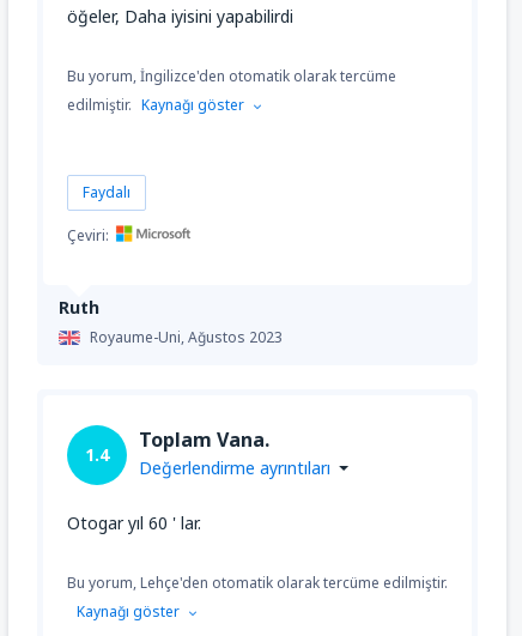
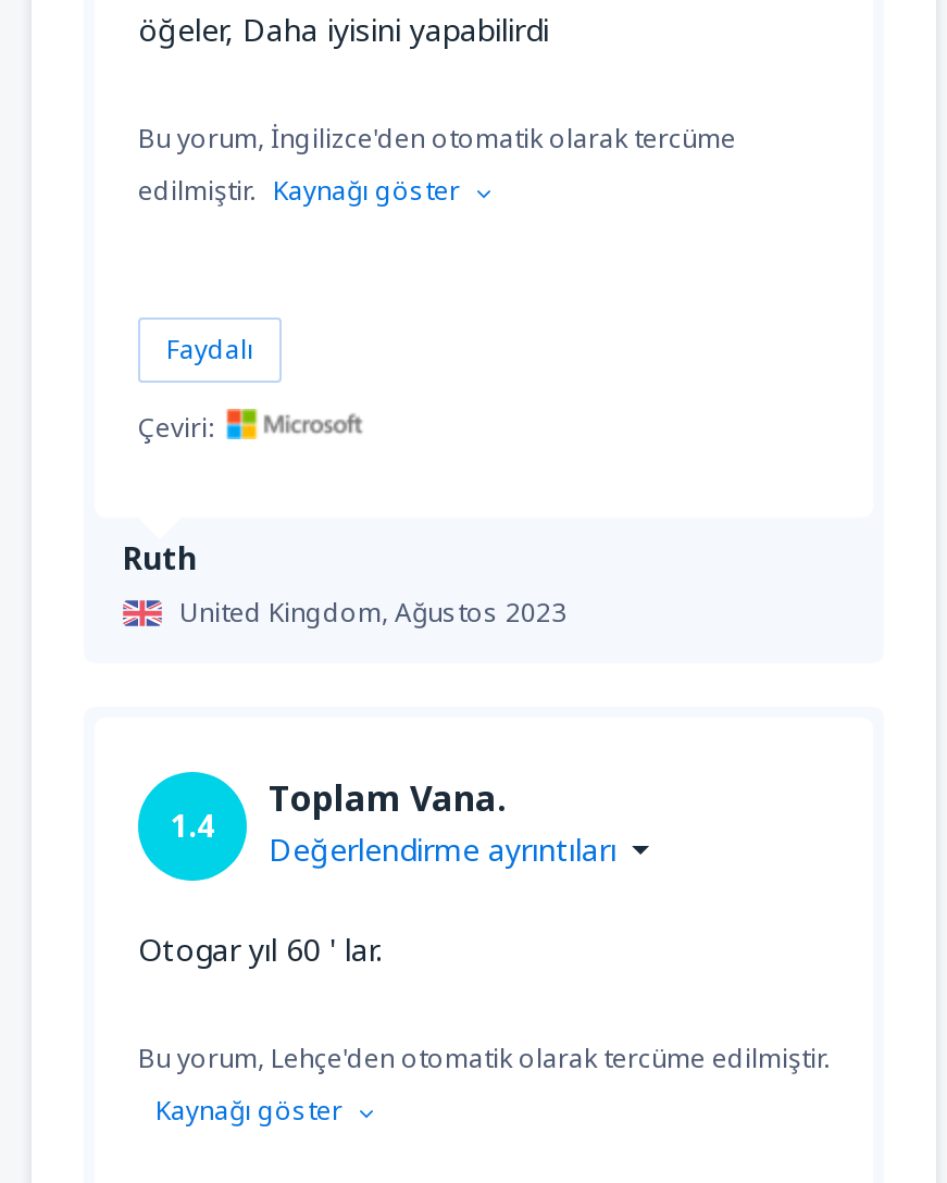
- Royaume-Uni, Ağustos 2023
+ United Kingdom, Ağustos 2023
